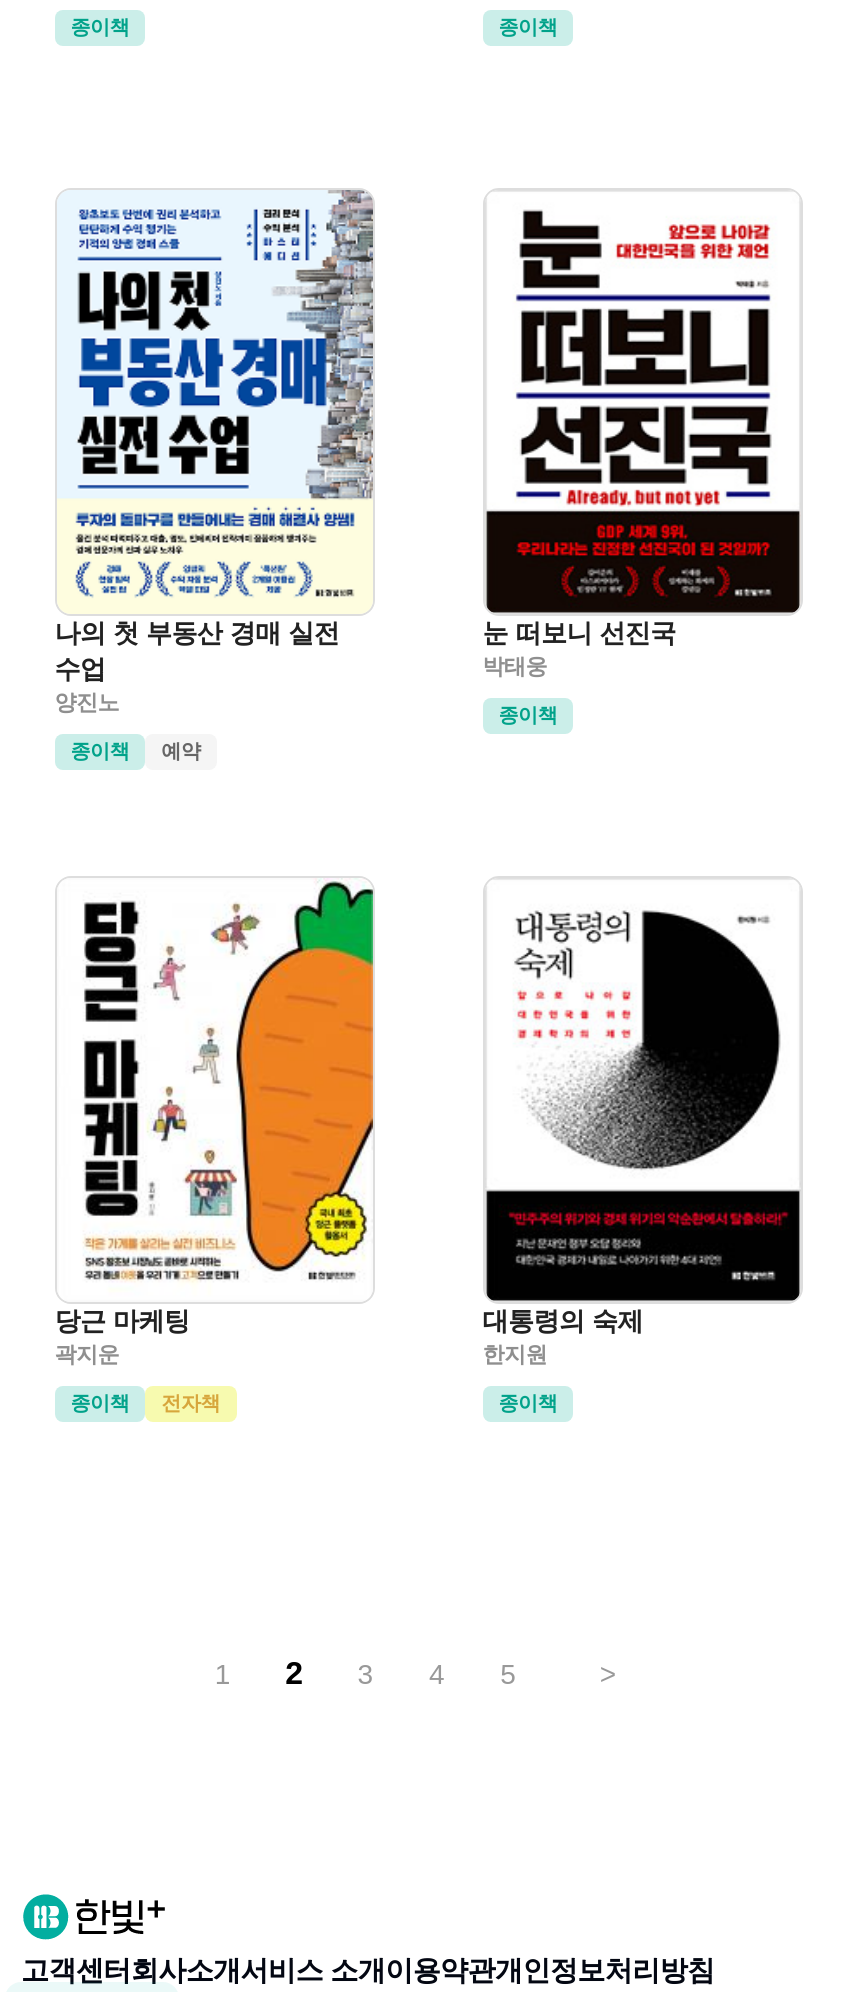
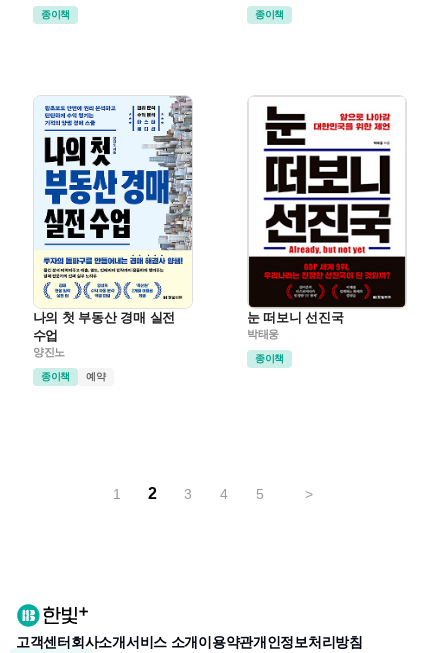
- [image]
- 당근 마케팅
- 곽지운
- 종이책
- 전자책

- [image]

- [image]
- 대통령의 숙제
- 한지원
- 종이책
